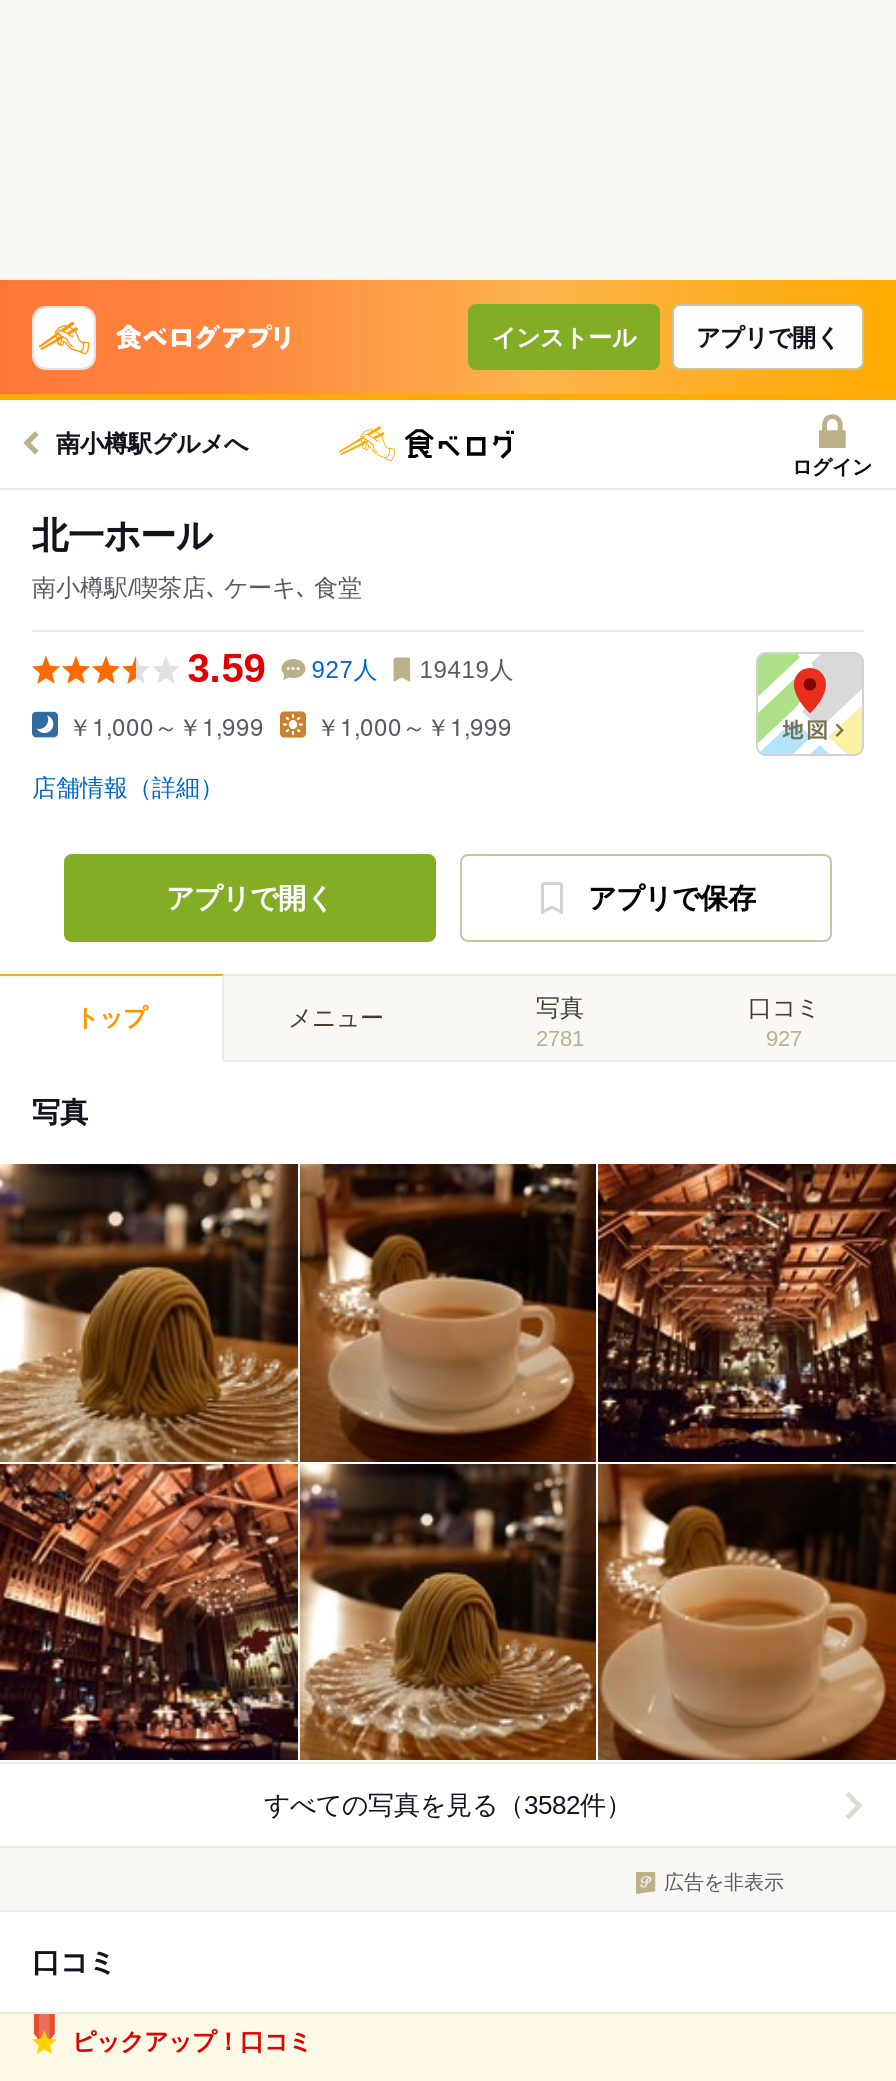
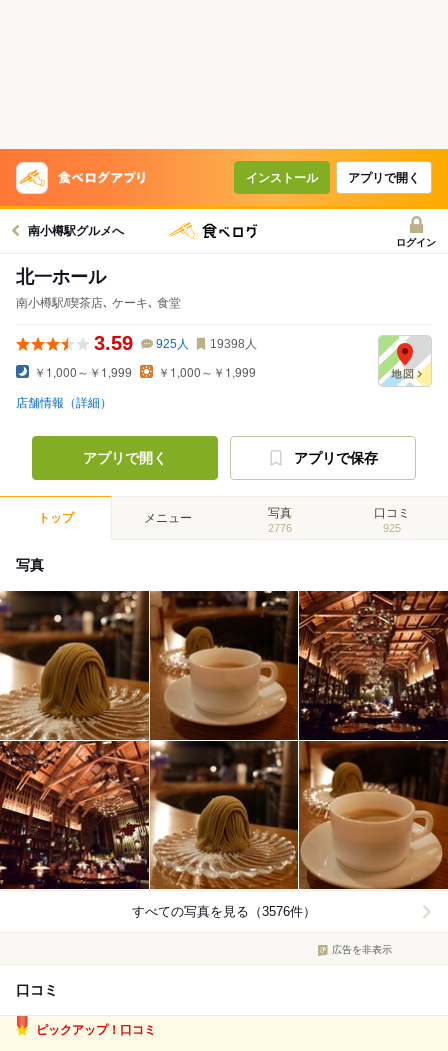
- 927人
+ 925人

- 19419人
+ 19398人

- 2781
+ 2776

- 927
+ 925

- すべての写真を見る（3582件）
+ すべての写真を見る（3576件）
